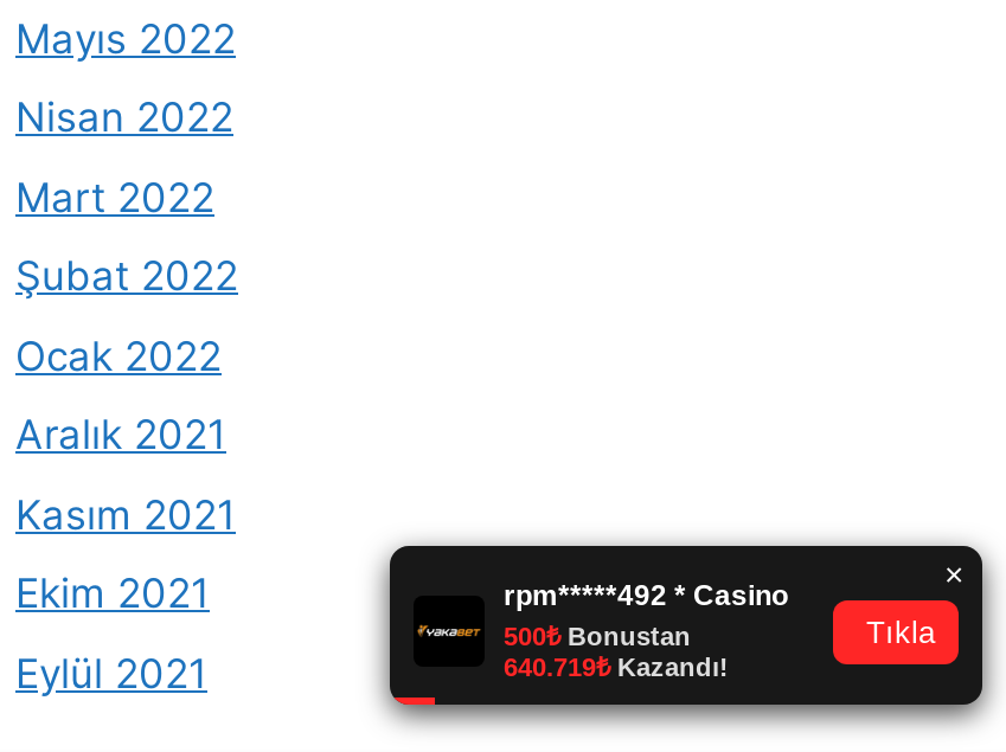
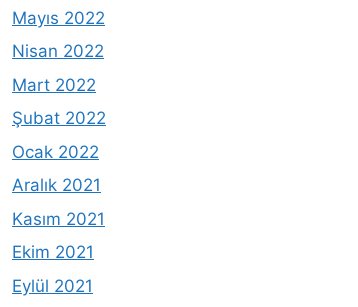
- [image]
